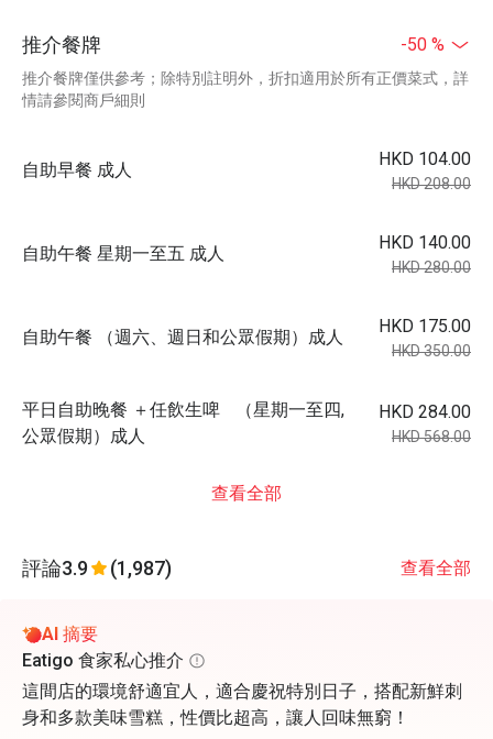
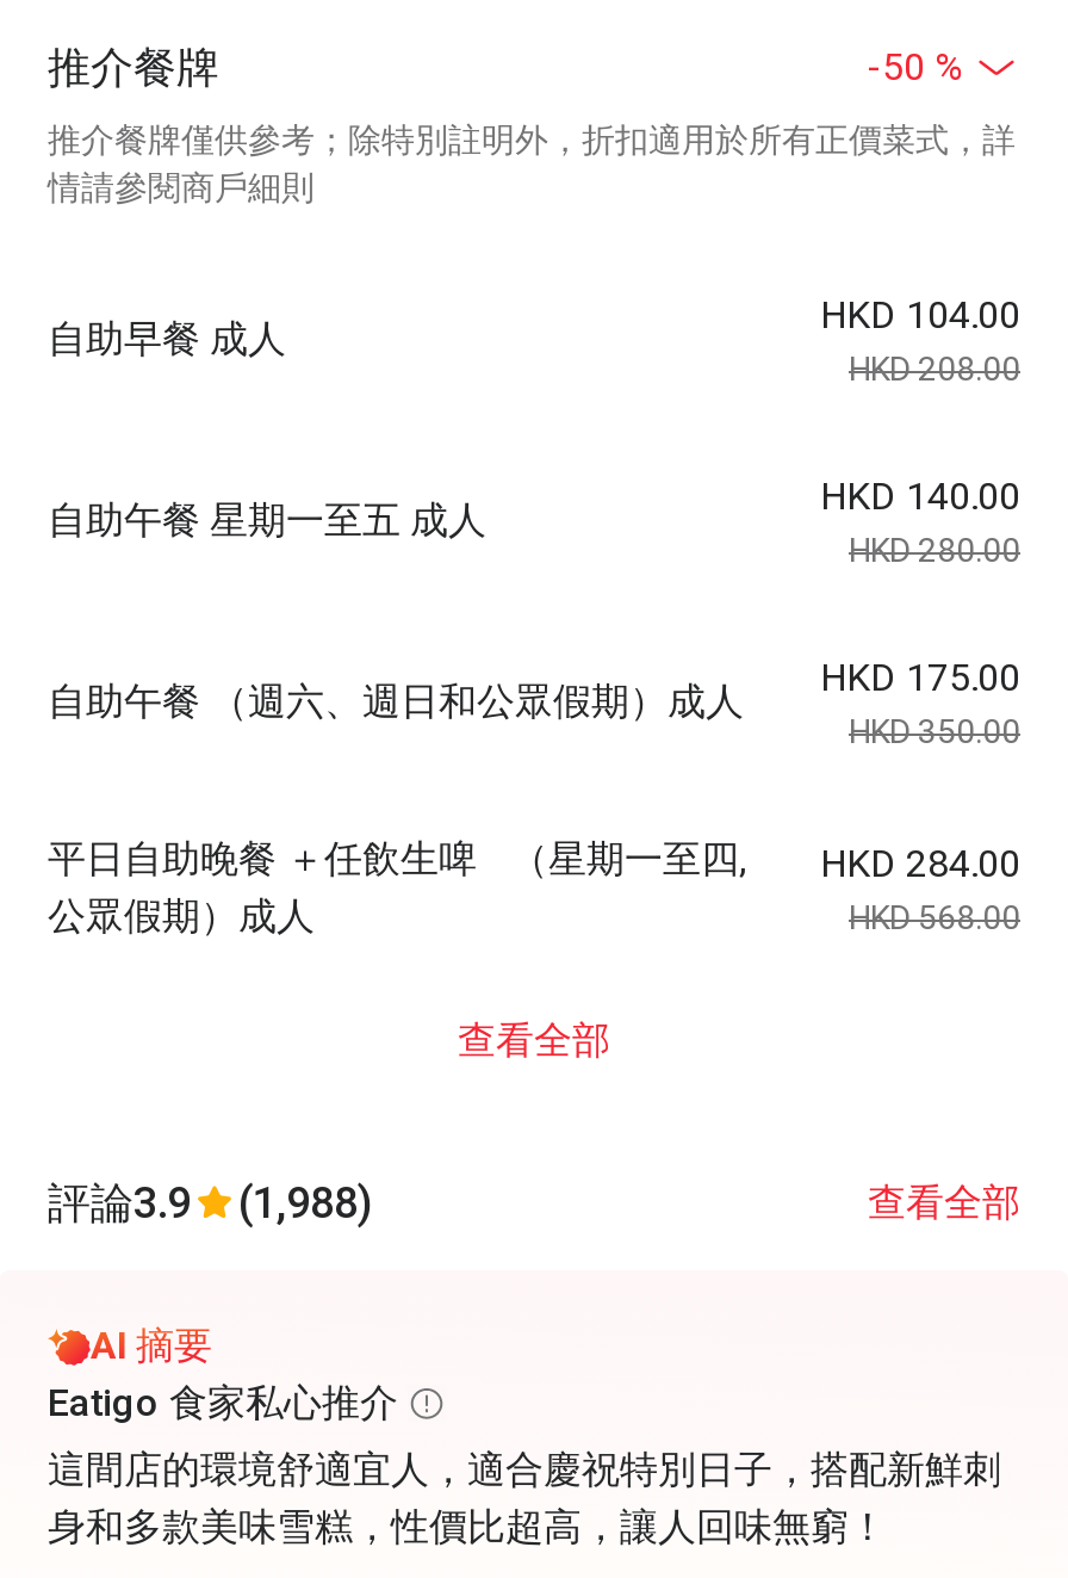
- 評論3.9 (1,987)
+ 評論3.9 (1,988)
